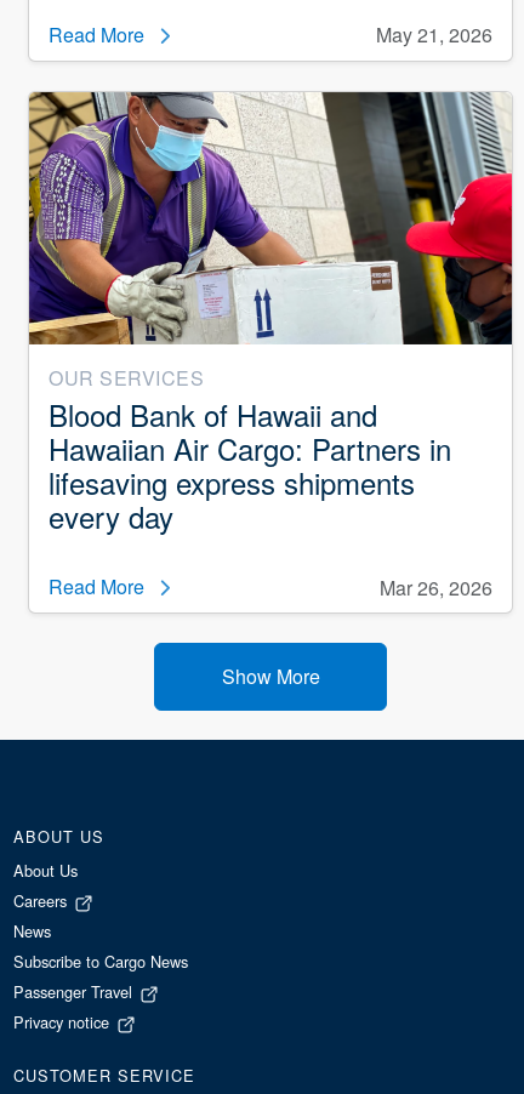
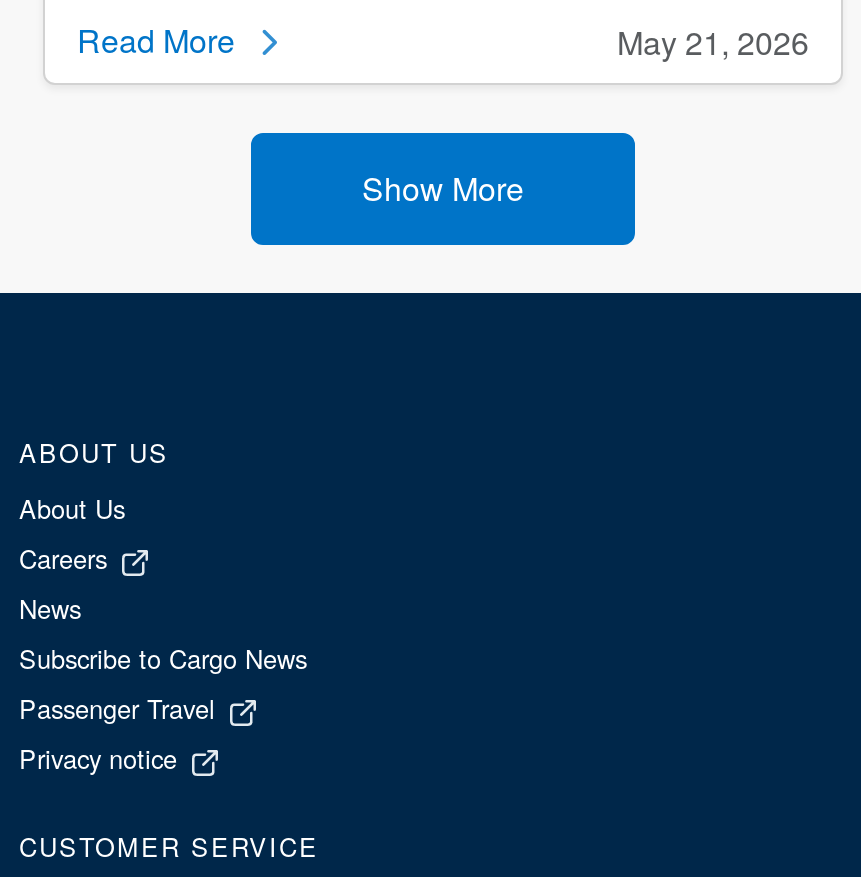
- [image]
- OUR SERVICES
- Blood Bank of Hawaii and
- Hawaiian Air Cargo: Partners in
- lifesaving express shipments
- every day
- Read More
- Mar 26, 2026
